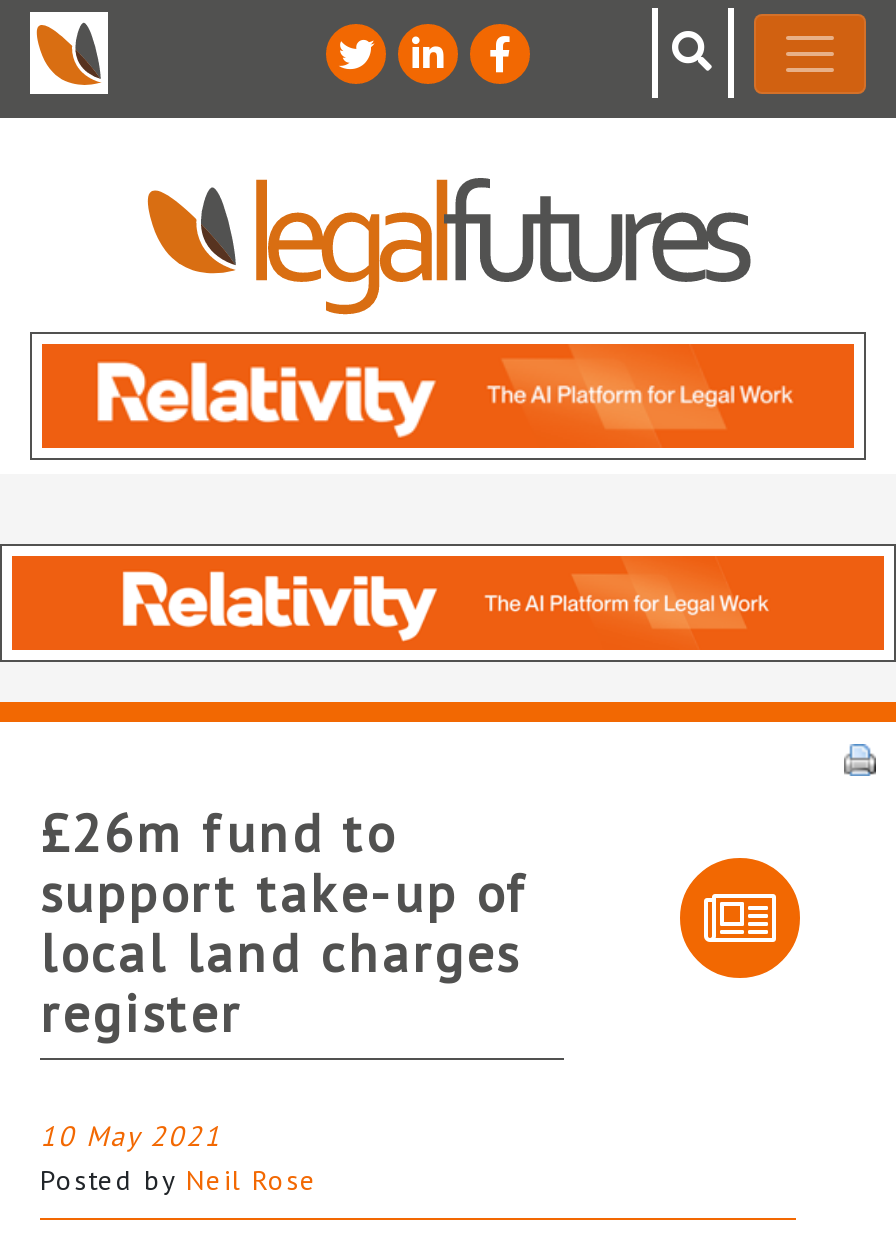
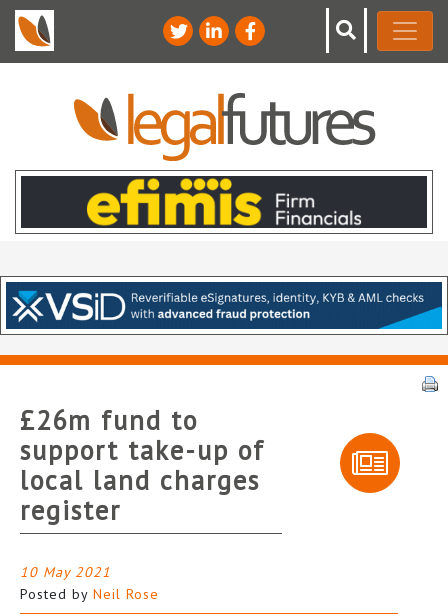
- [image]
+ [image]

- [image]
+ [image]
